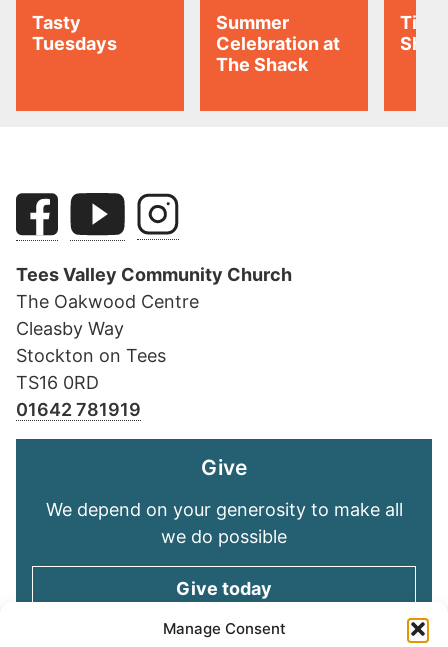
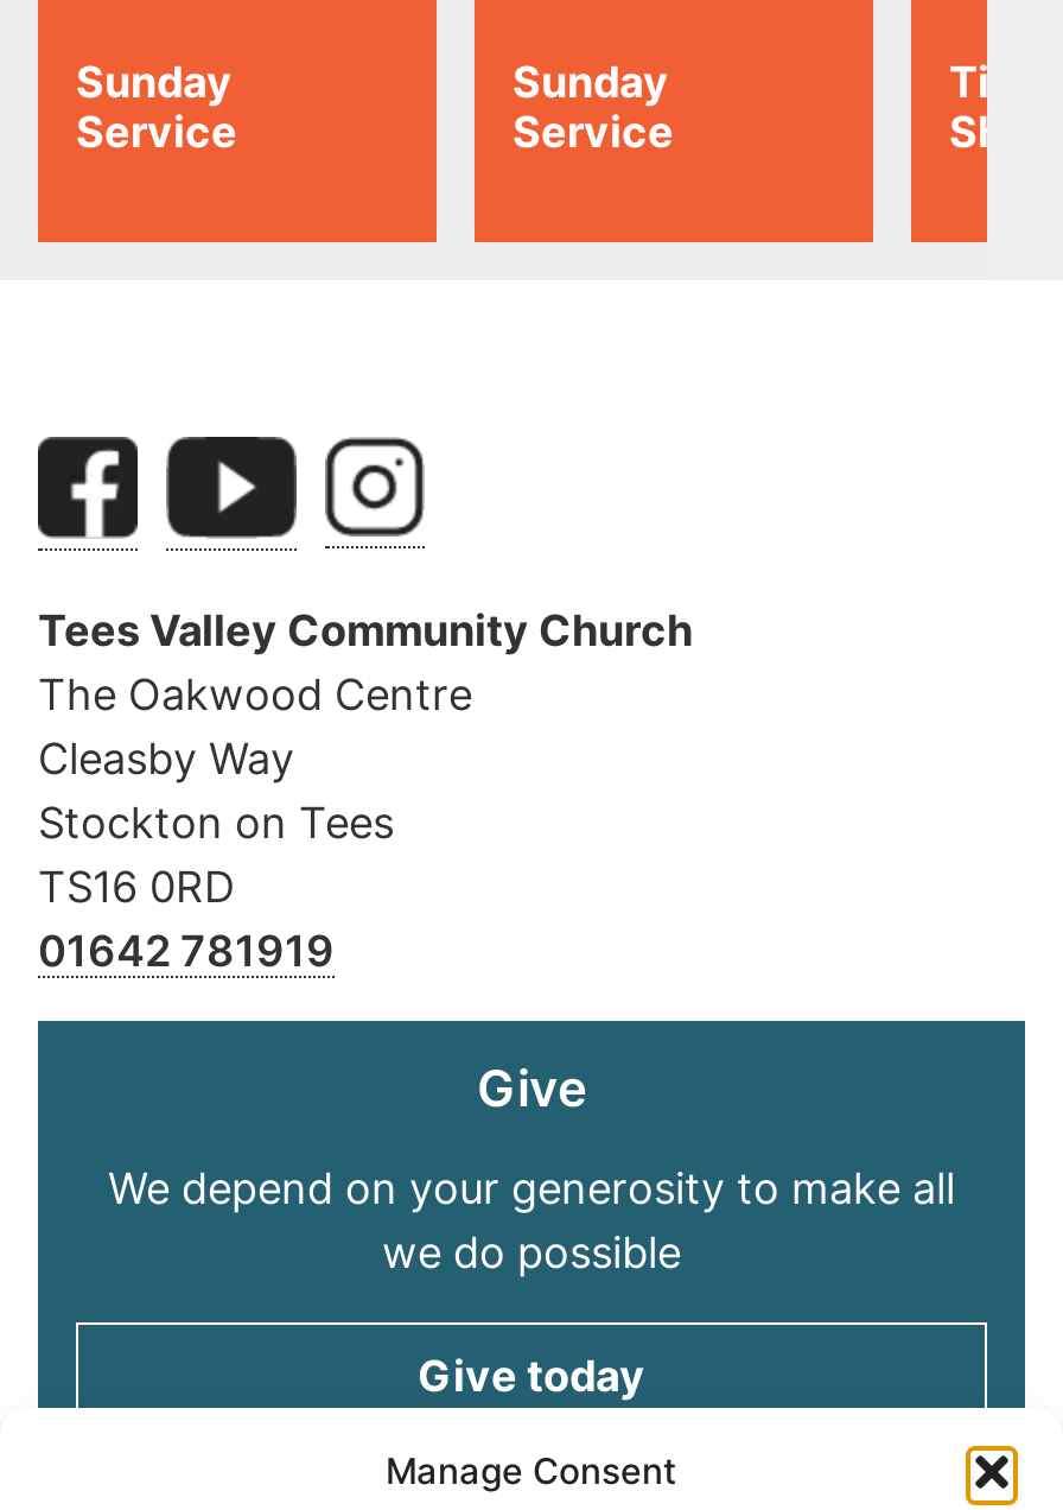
- Tasty
- Tuesdays
+ Sunday
+ Service

- Summer
- Celebration at
- The Shack
+ Sunday
+ Service
